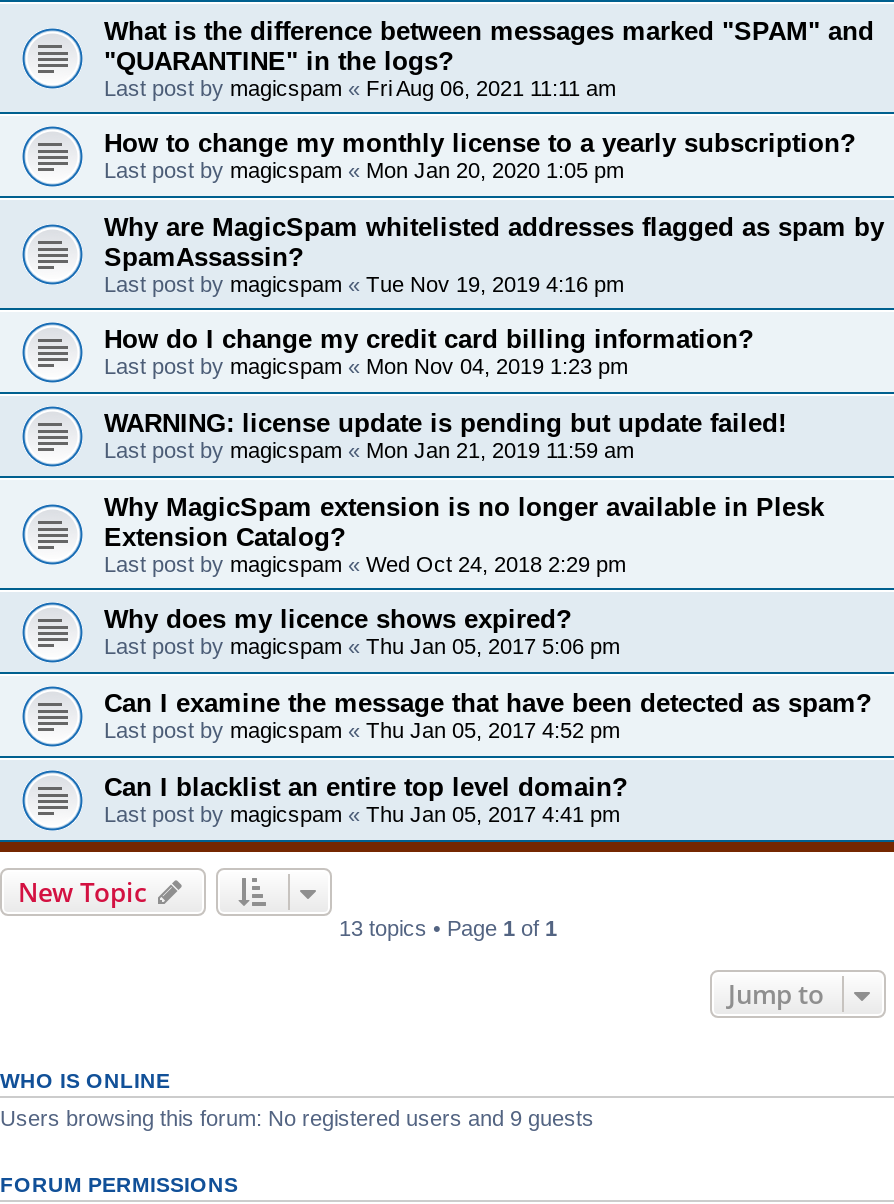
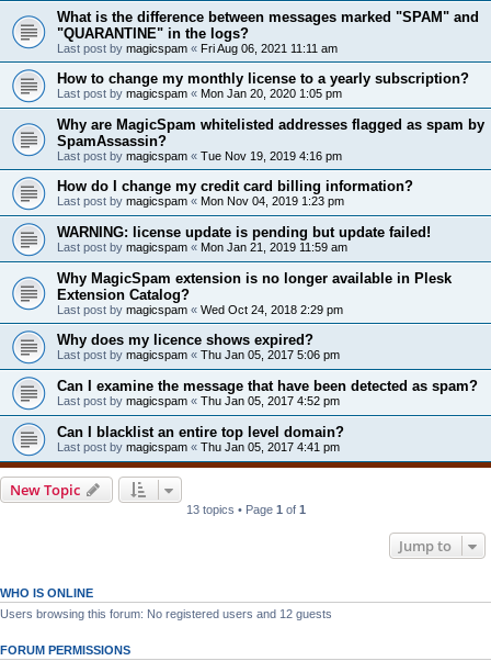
- Users browsing this forum: No registered users and 9 guests
+ Users browsing this forum: No registered users and 12 guests
